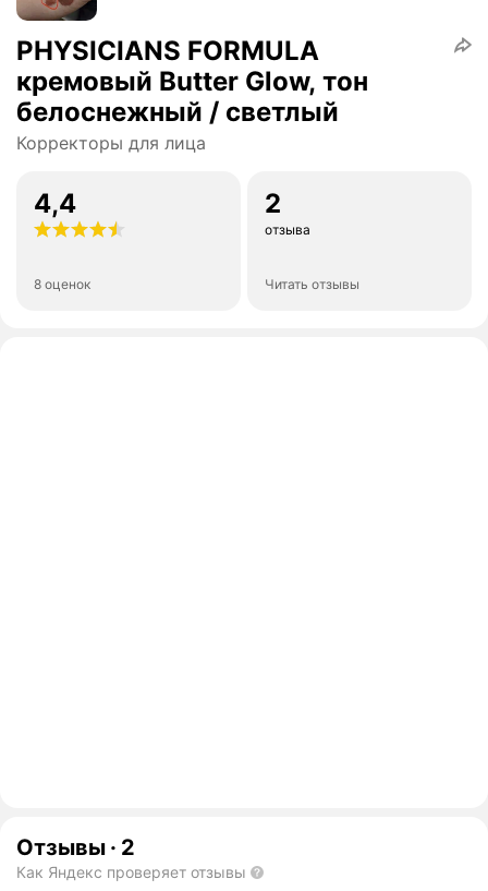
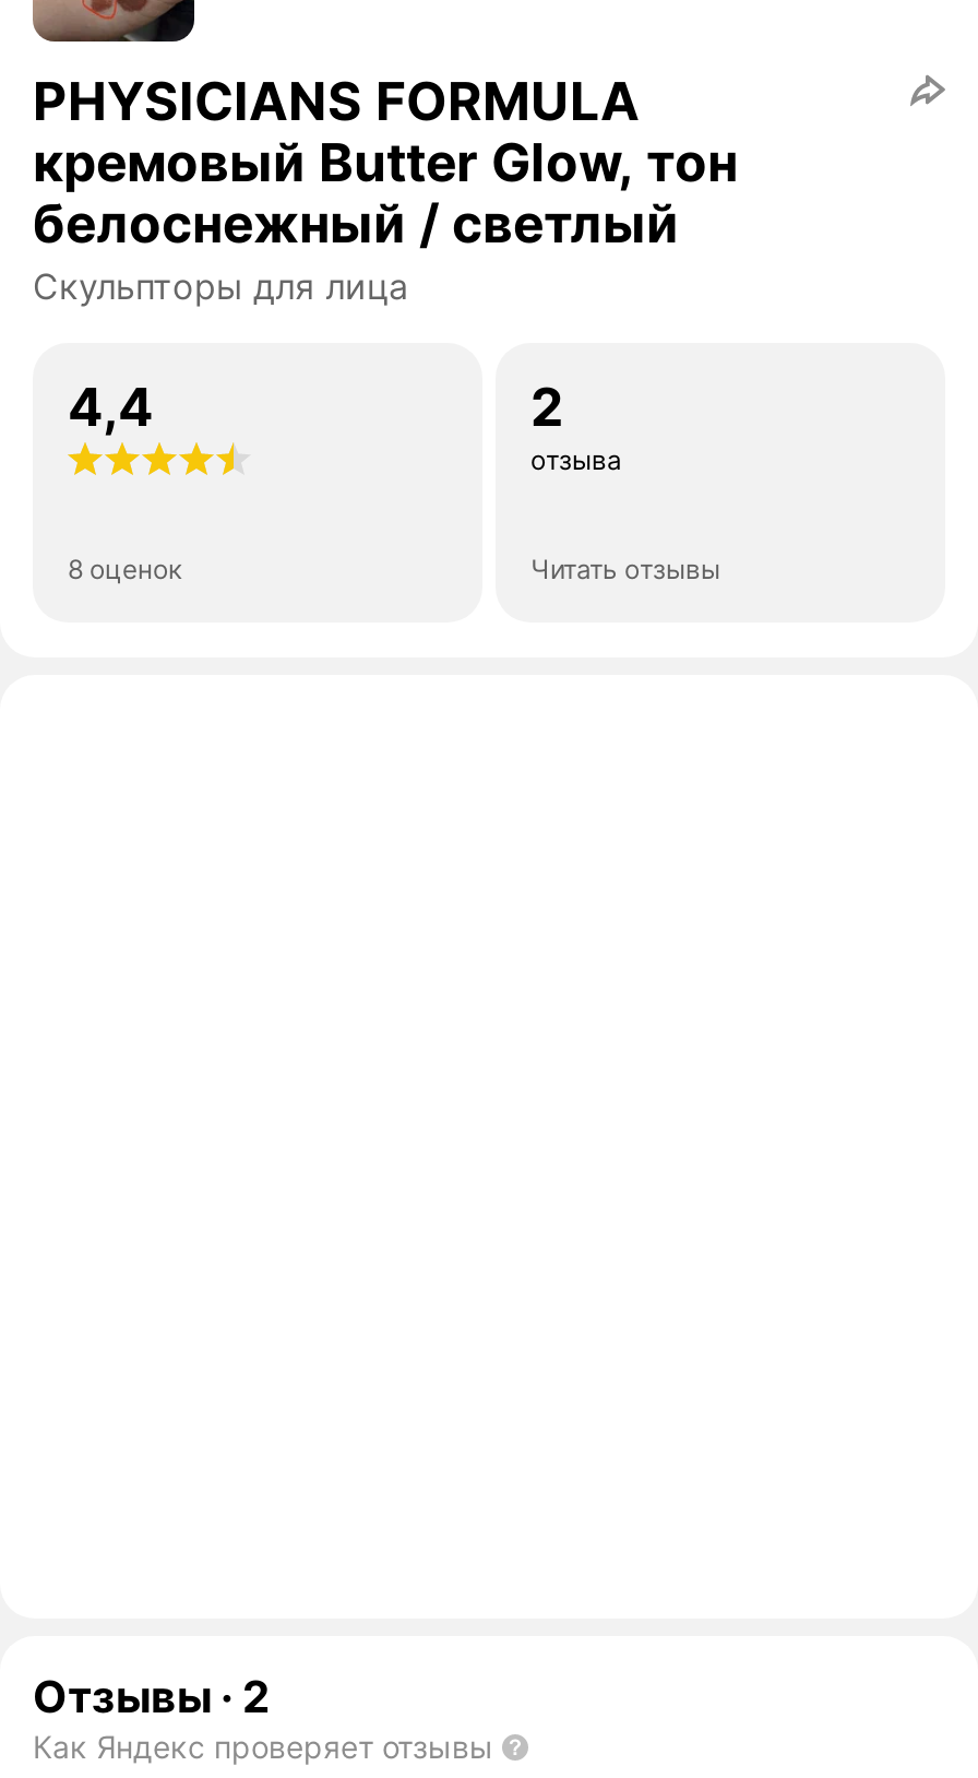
- Корректоры для лица
+ Скульпторы для лица
